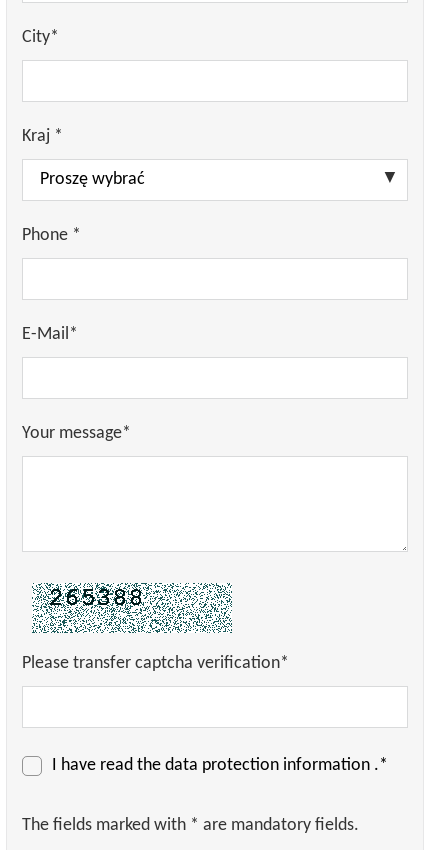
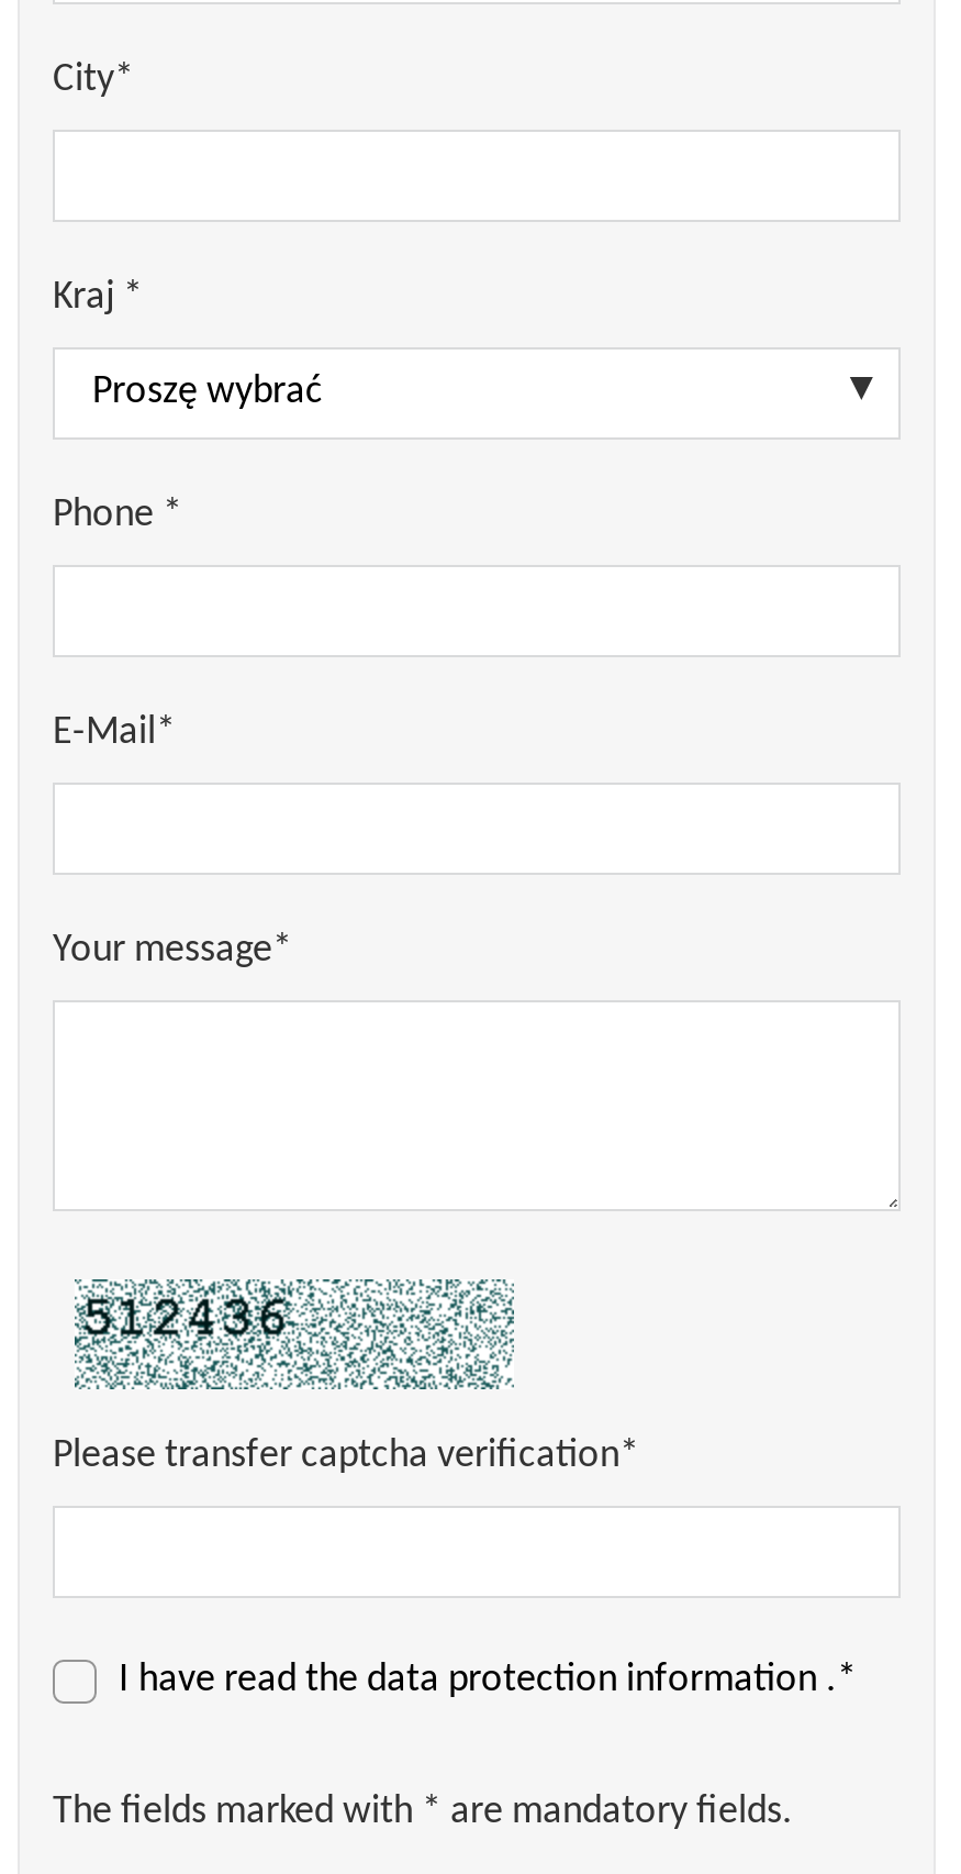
- [image]
+ [image]
